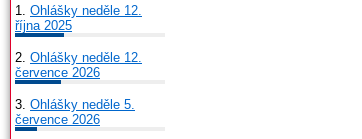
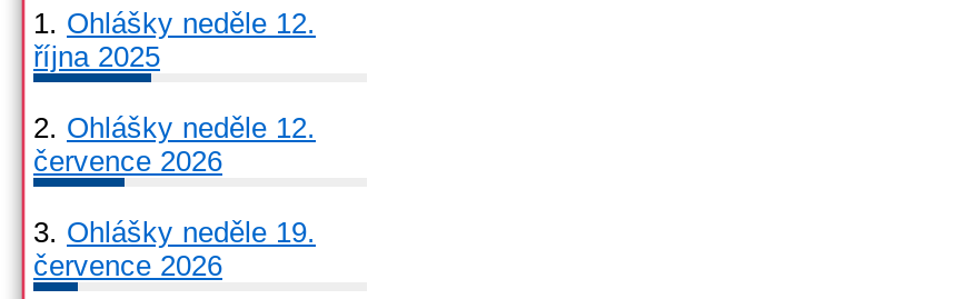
- 3. Ohlášky neděle 5.
+ 3. Ohlášky neděle 19.
